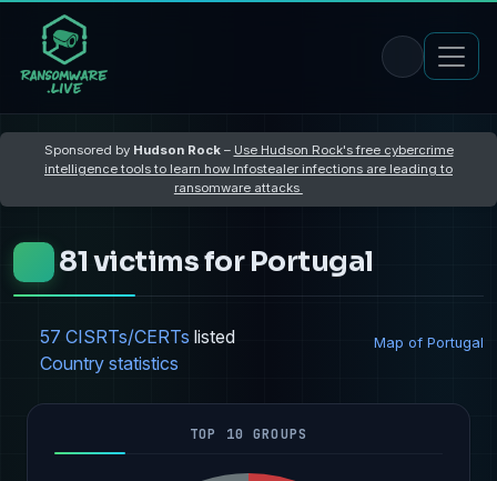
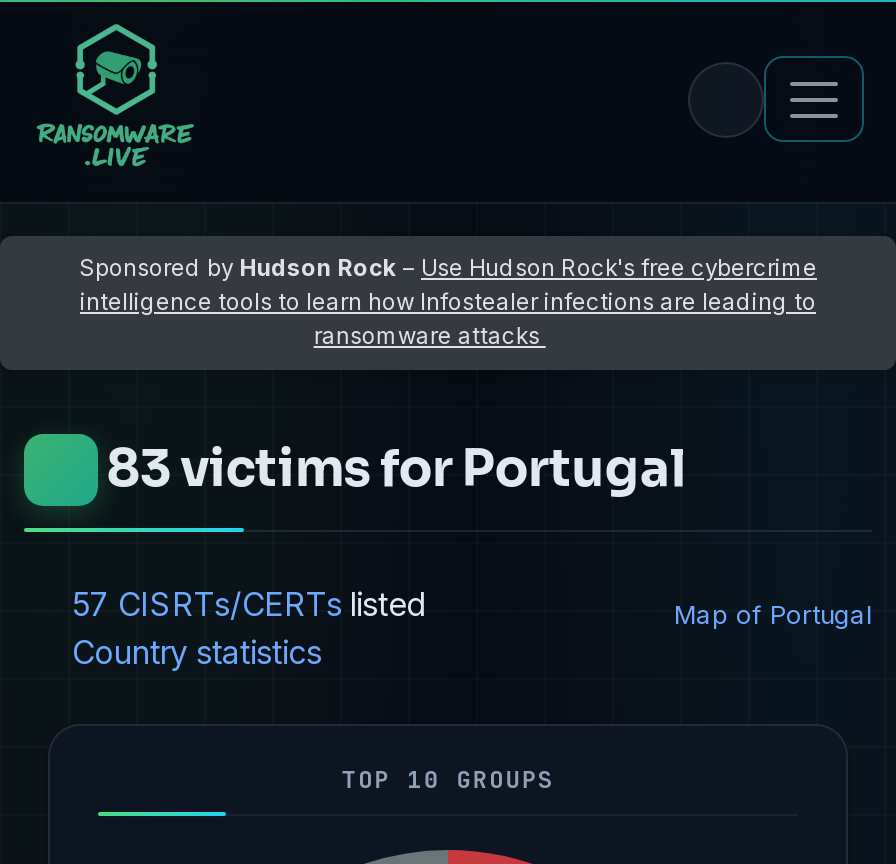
- 81 victims for Portugal
+ 83 victims for Portugal
